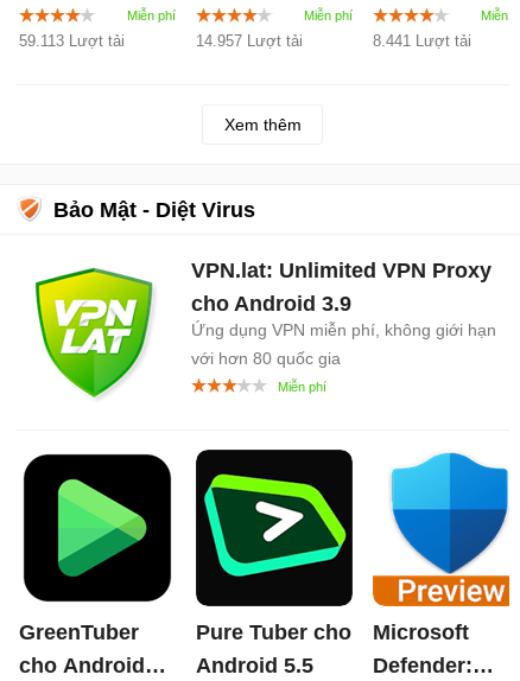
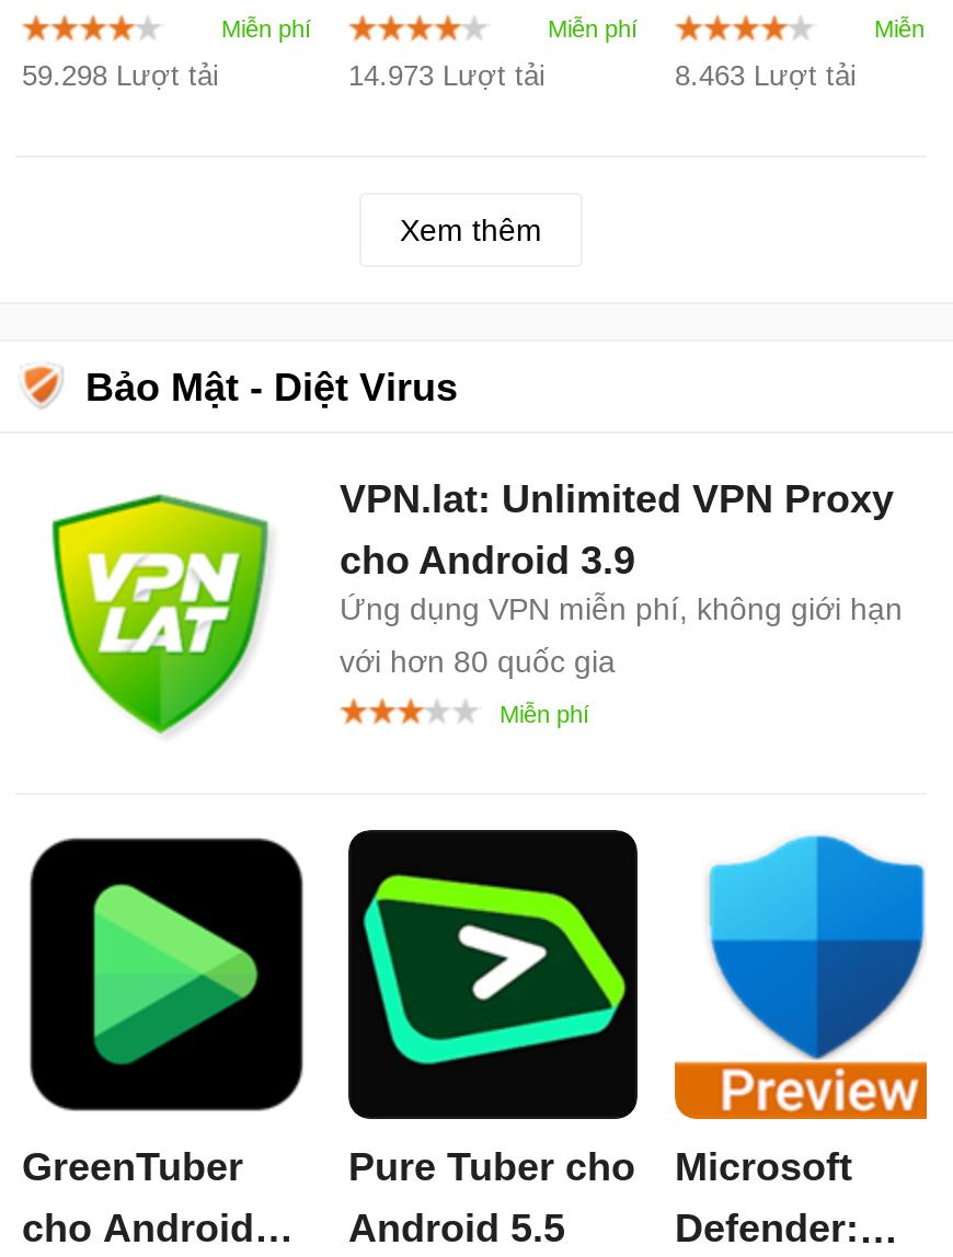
- 59.113 Lượt tải
+ 59.298 Lượt tải

- 14.957 Lượt tải
+ 14.973 Lượt tải

- 8.441 Lượt tải
+ 8.463 Lượt tải
